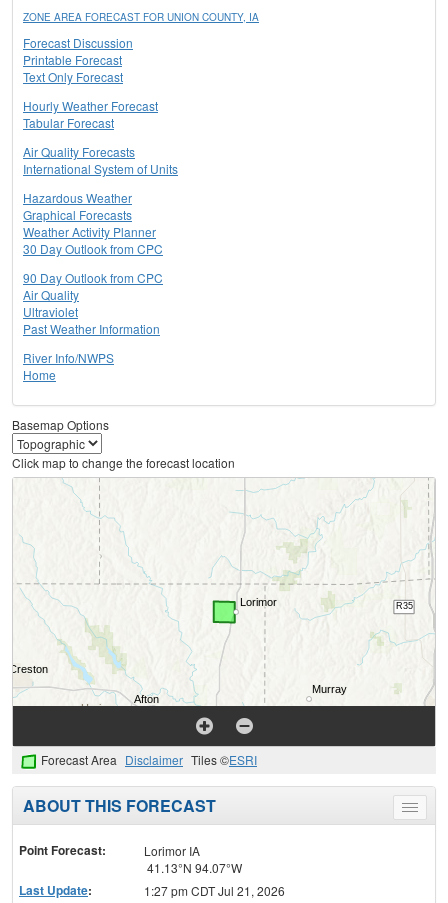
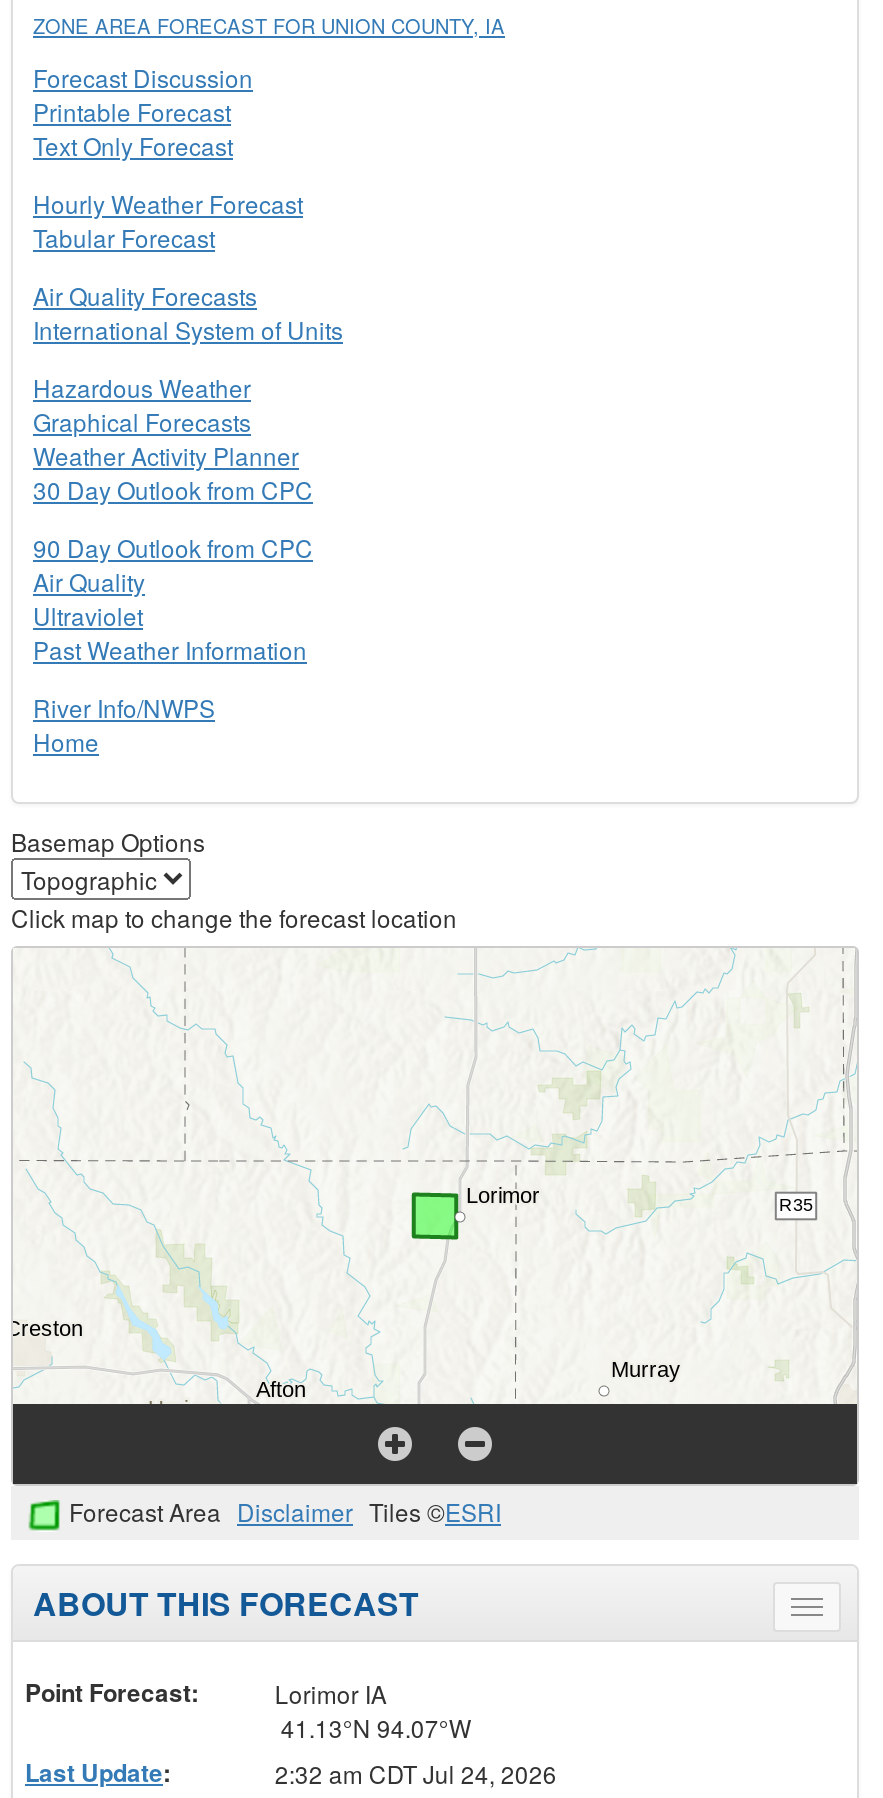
- 1:27 pm CDT Jul 21, 2026
+ 2:32 am CDT Jul 24, 2026
